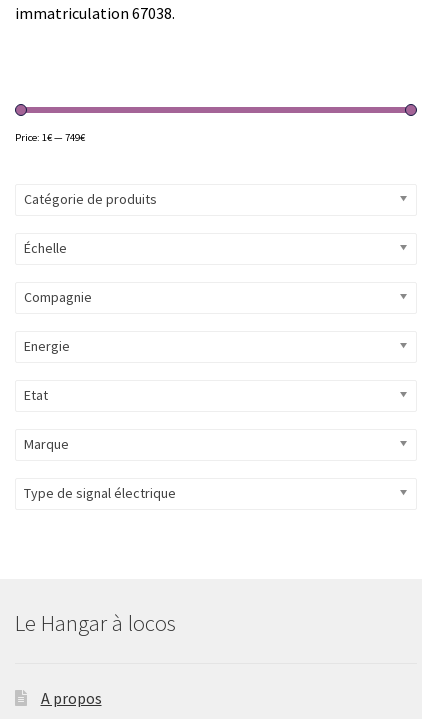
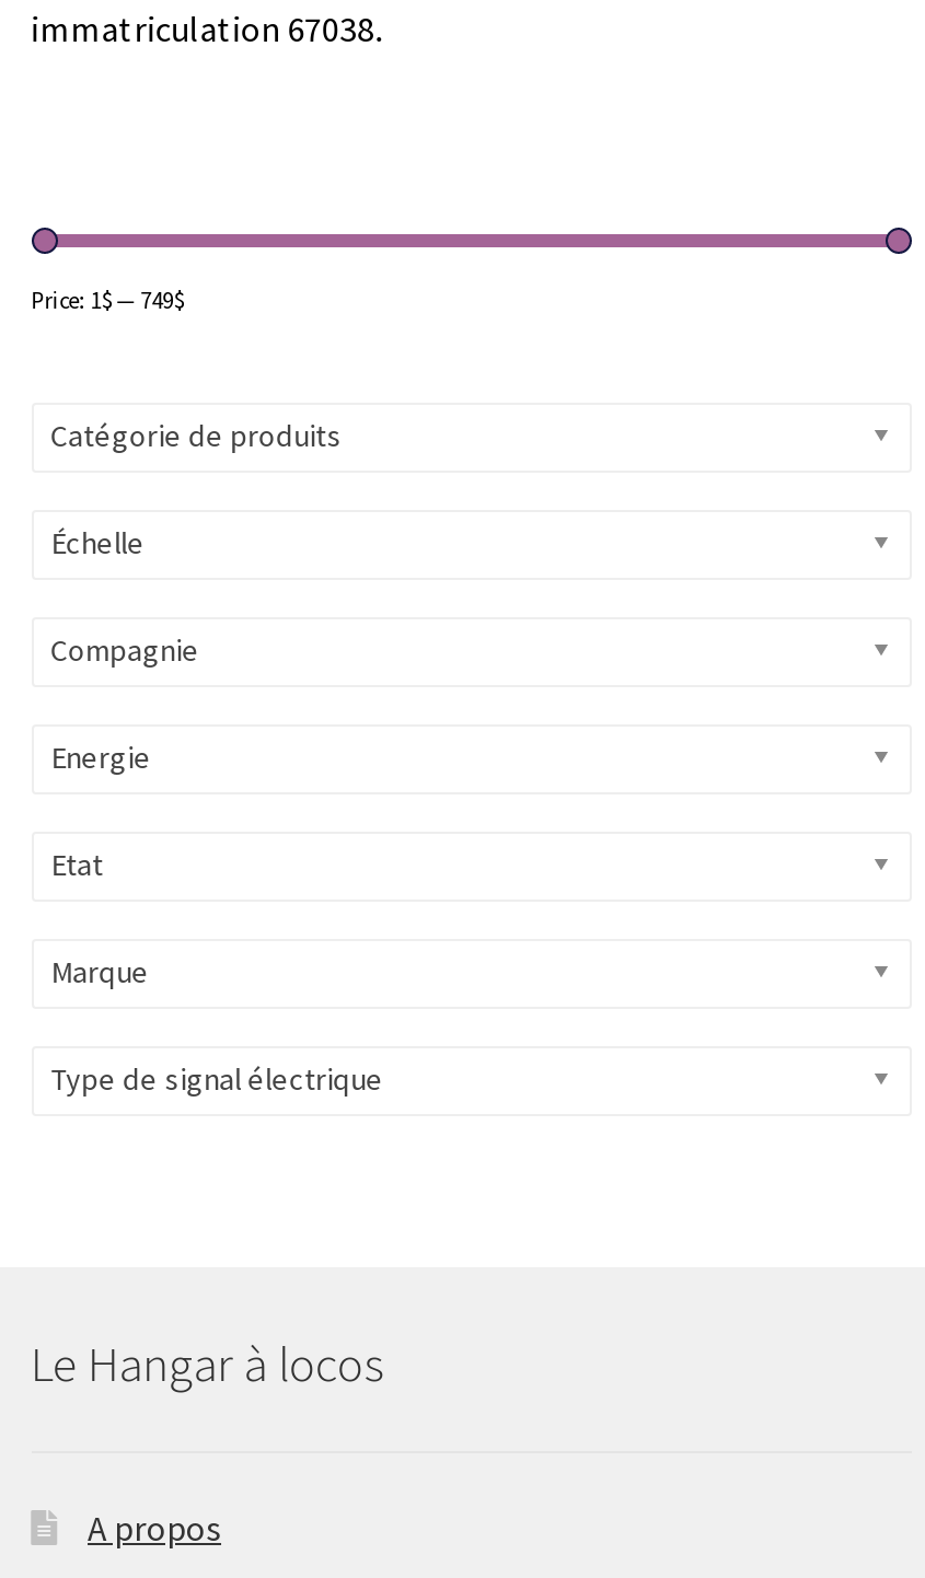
- Price: 1€— 749€
+ Price: 1$— 749$
